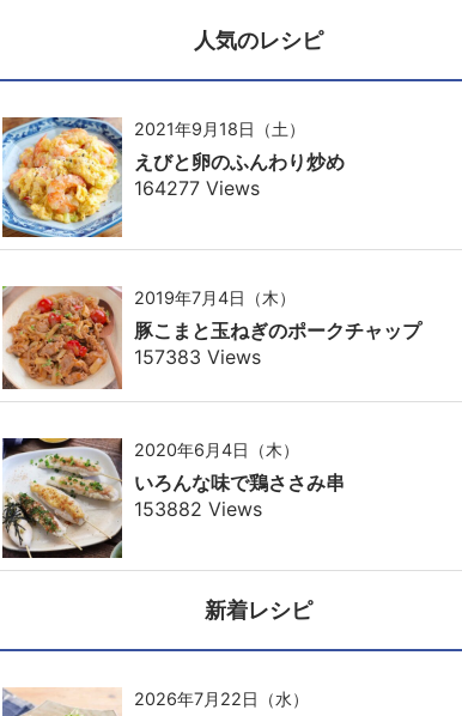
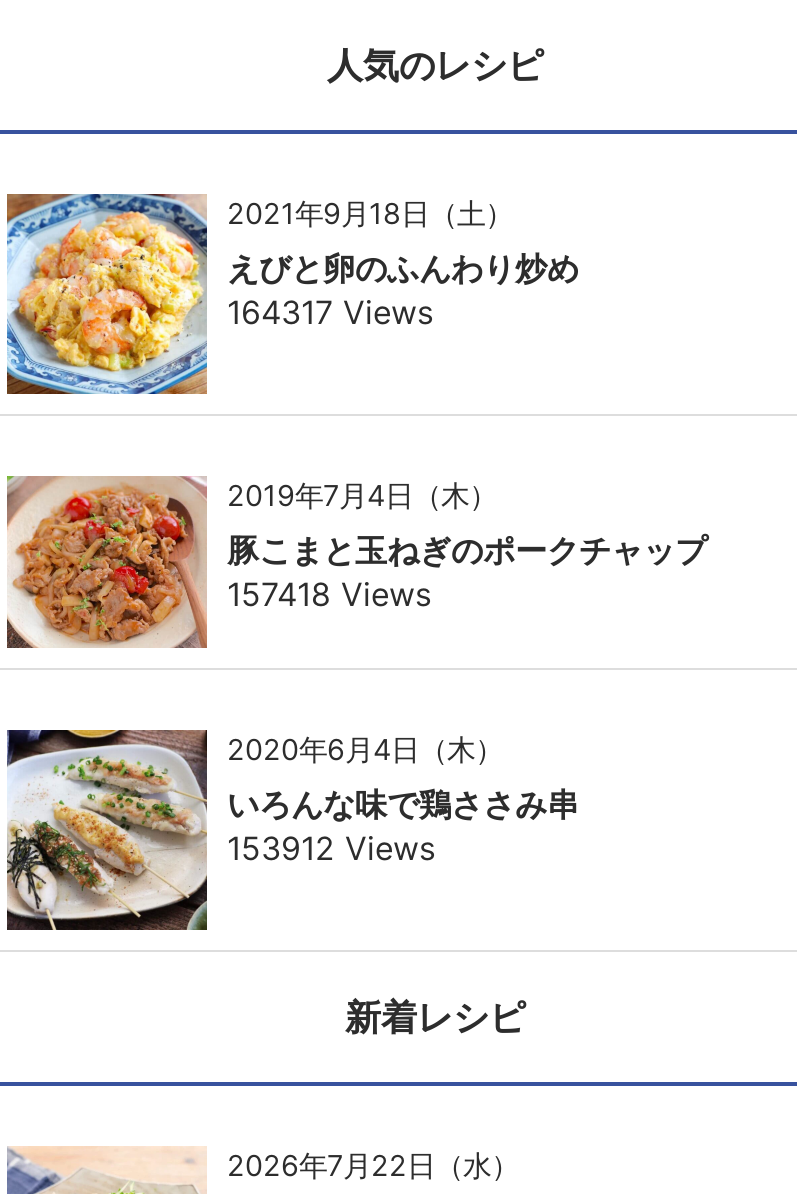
- 164277 Views
+ 164317 Views

- 157383 Views
+ 157418 Views

- 153882 Views
+ 153912 Views
